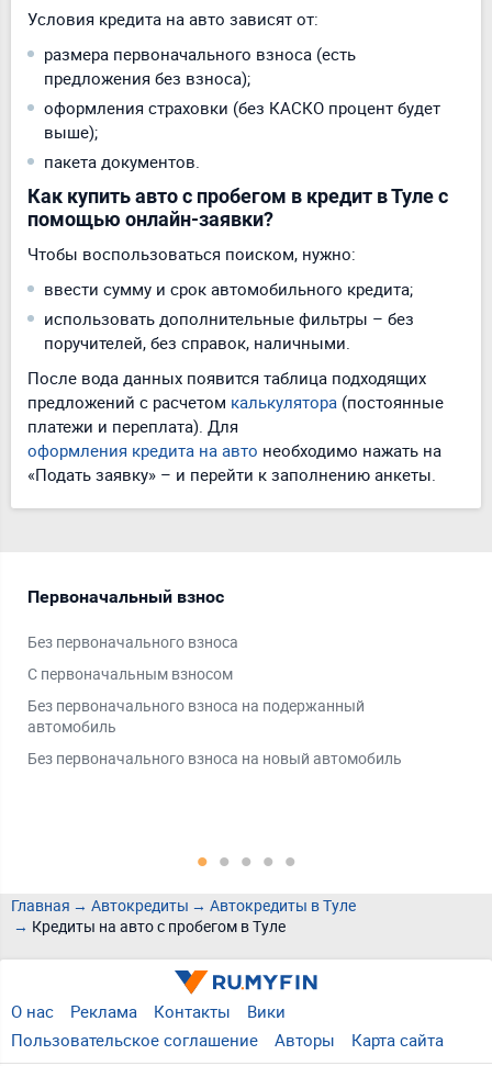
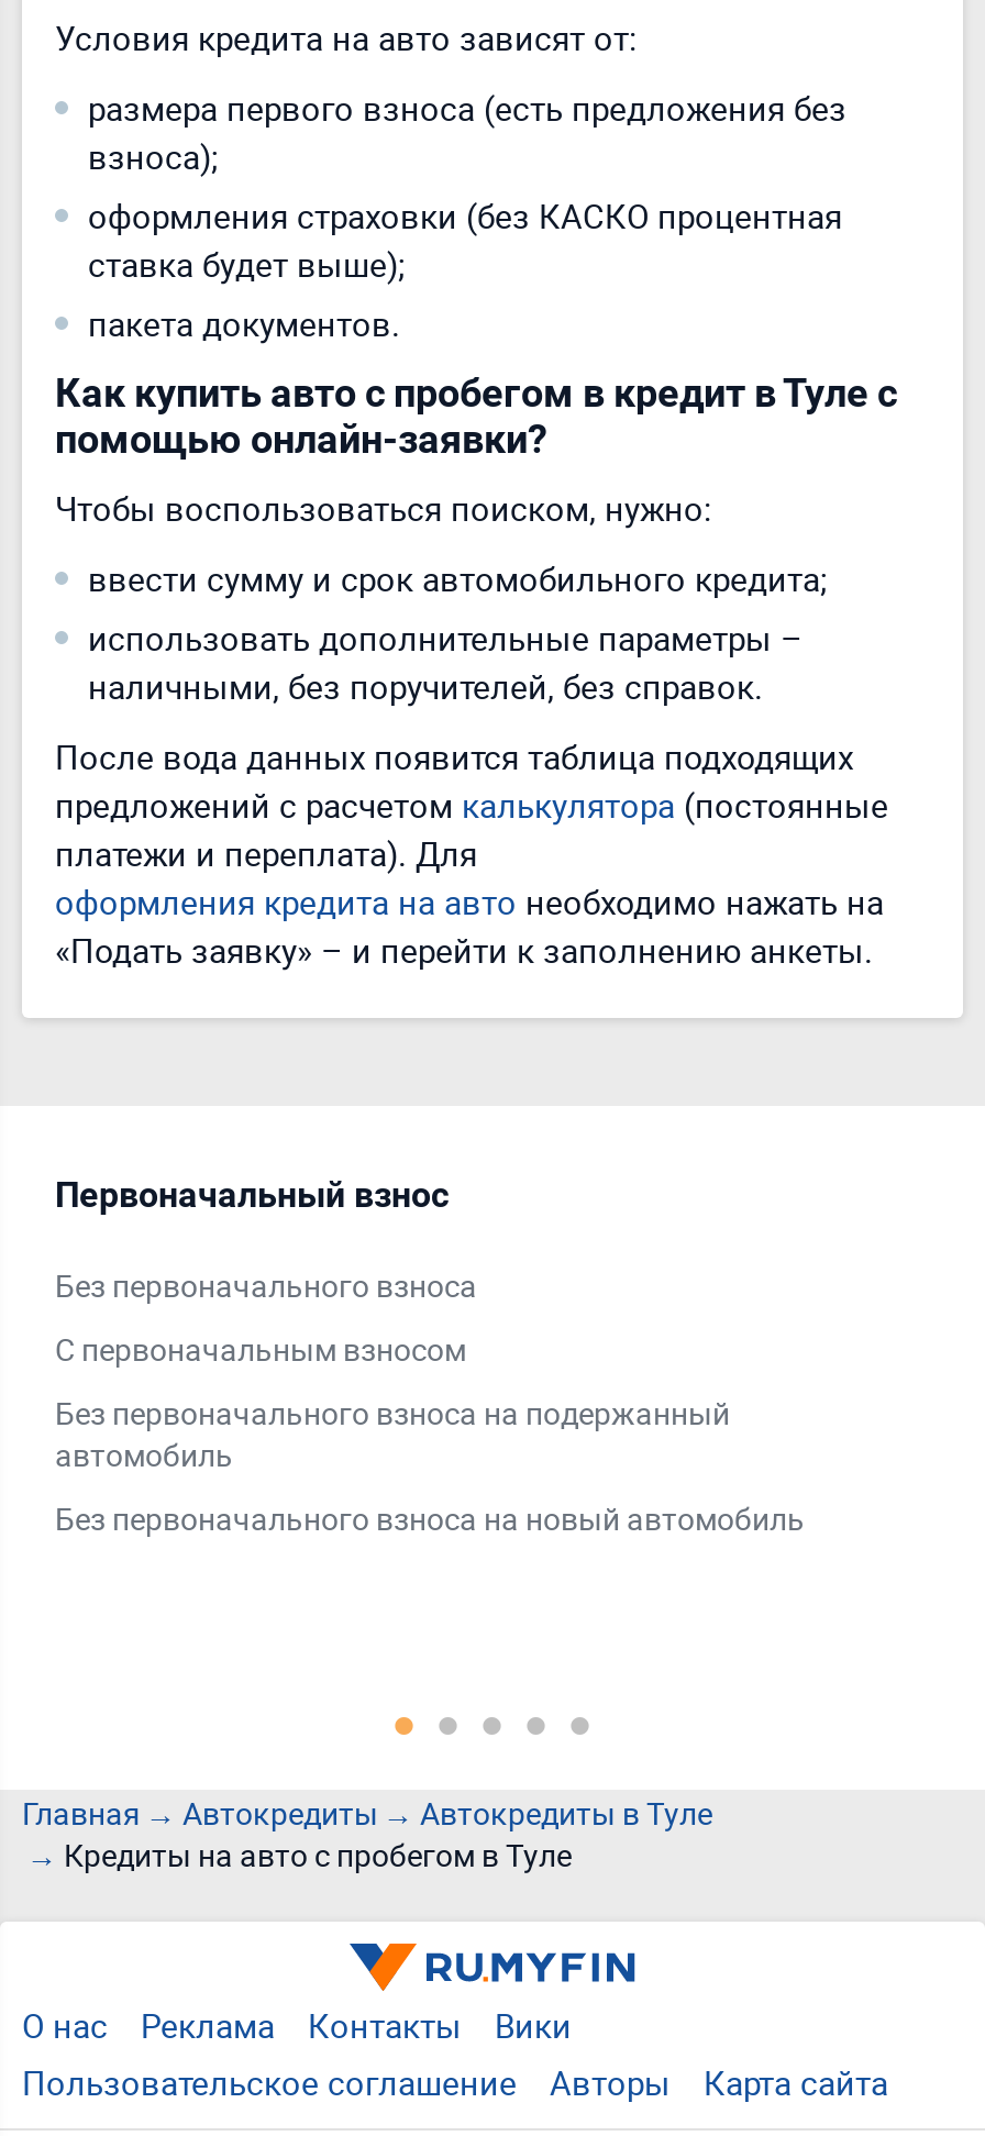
- размера первоначального взноса (есть
- предложения без взноса);
- оформления страховки (без КАСКО процент будет
- выше);
+ размера первого взноса (есть предложения без
+ взноса);
+ оформления страховки (без КАСКО процентная
+ ставка будет выше);

- использовать дополнительные фильтры – без
- поручителей, без справок, наличными.
+ использовать дополнительные параметры –
+ наличными, без поручителей, без справок.
